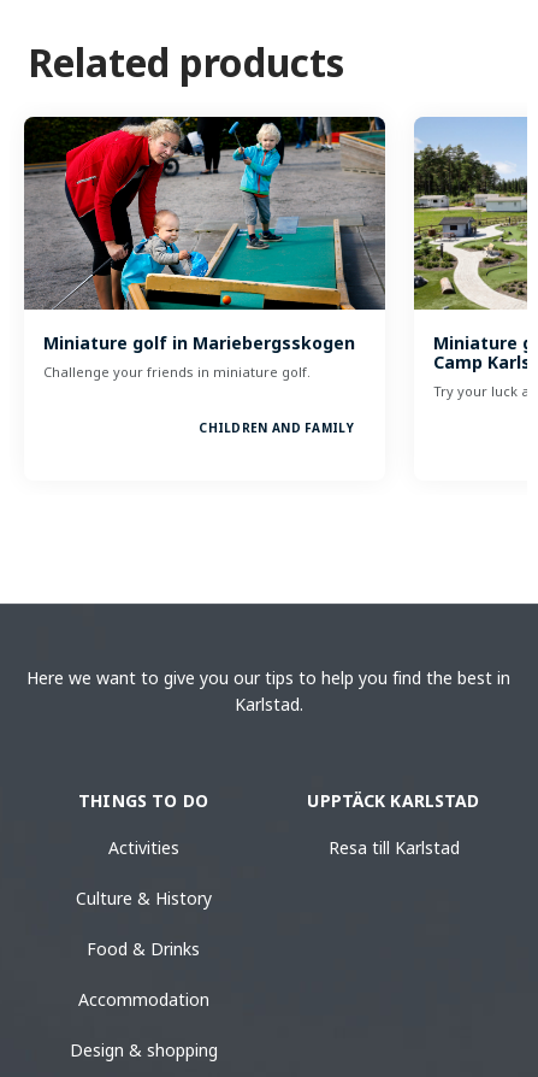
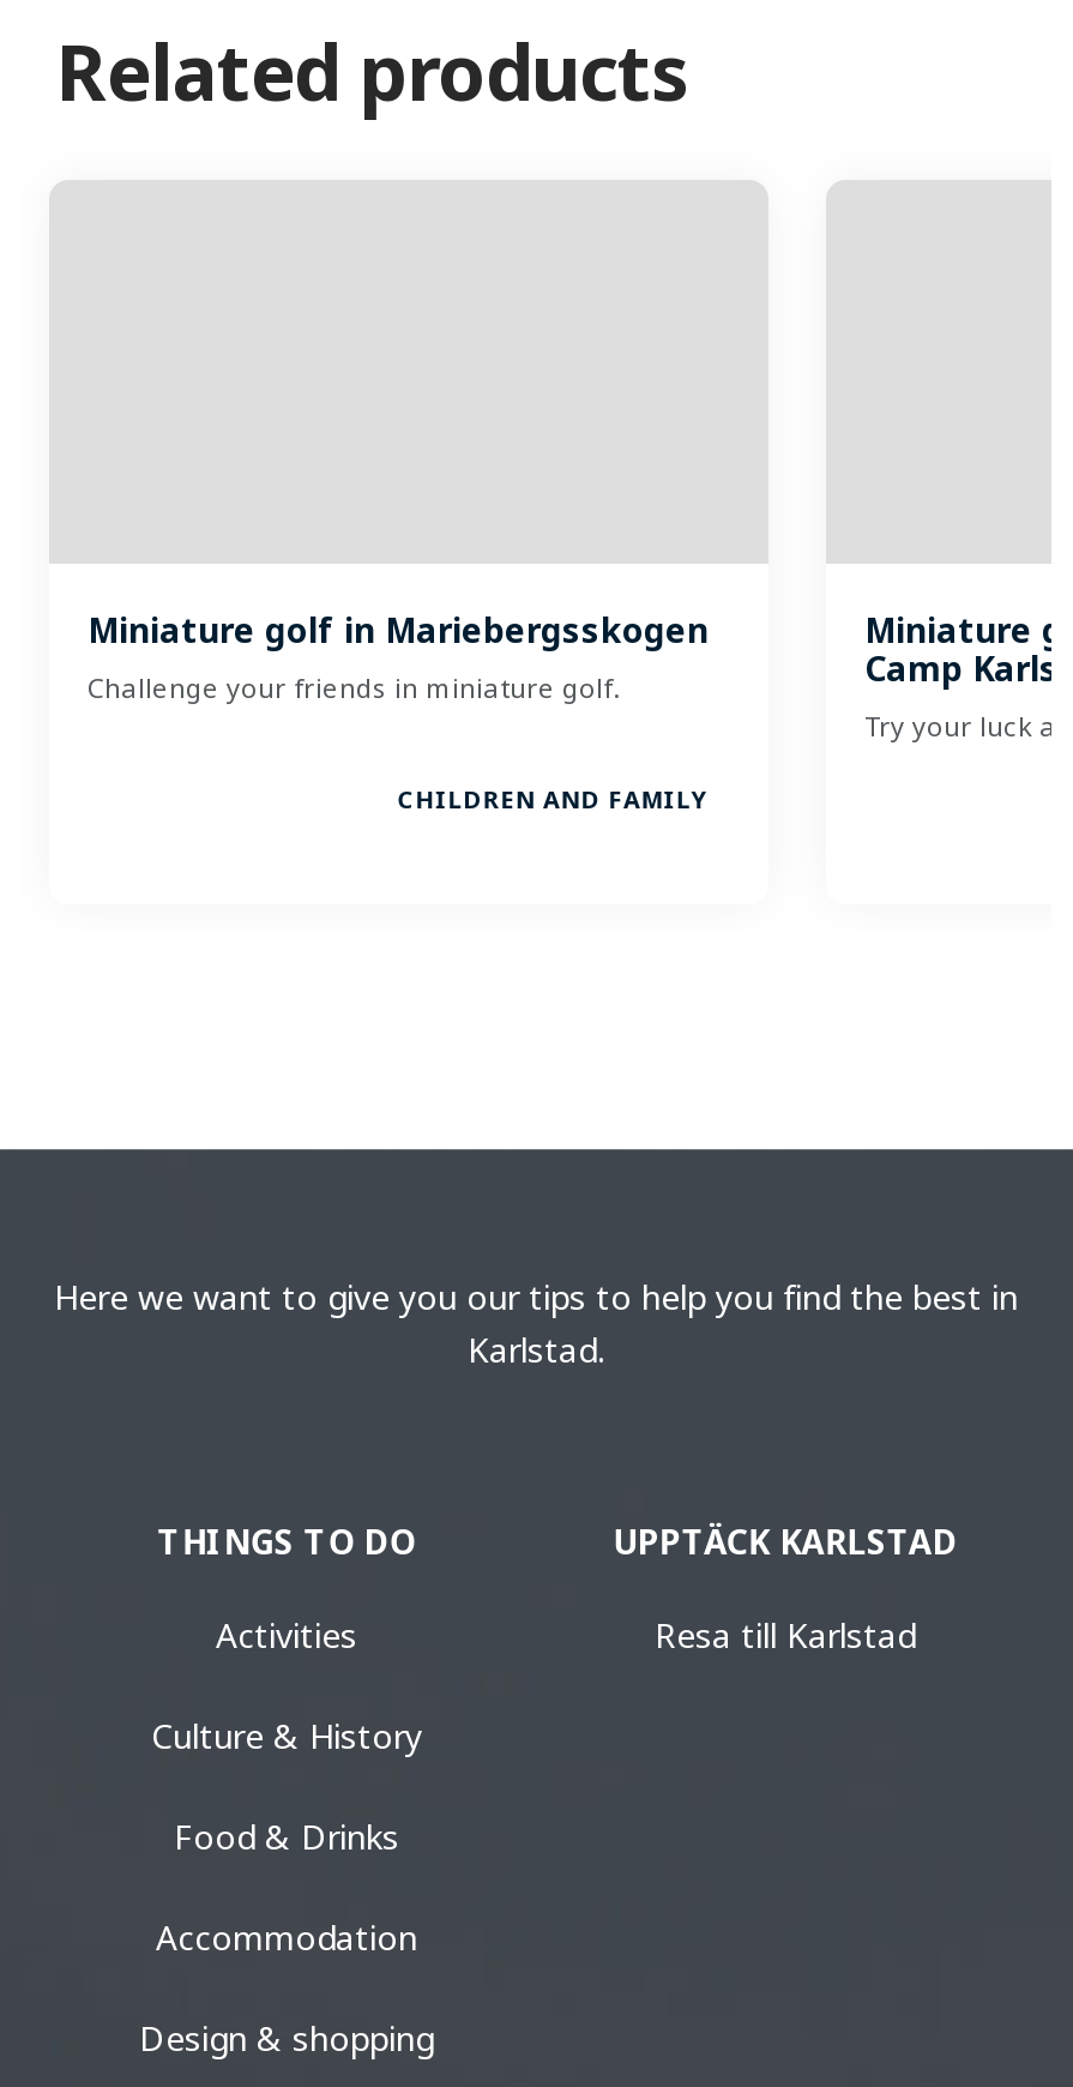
- [image]

- [image]
